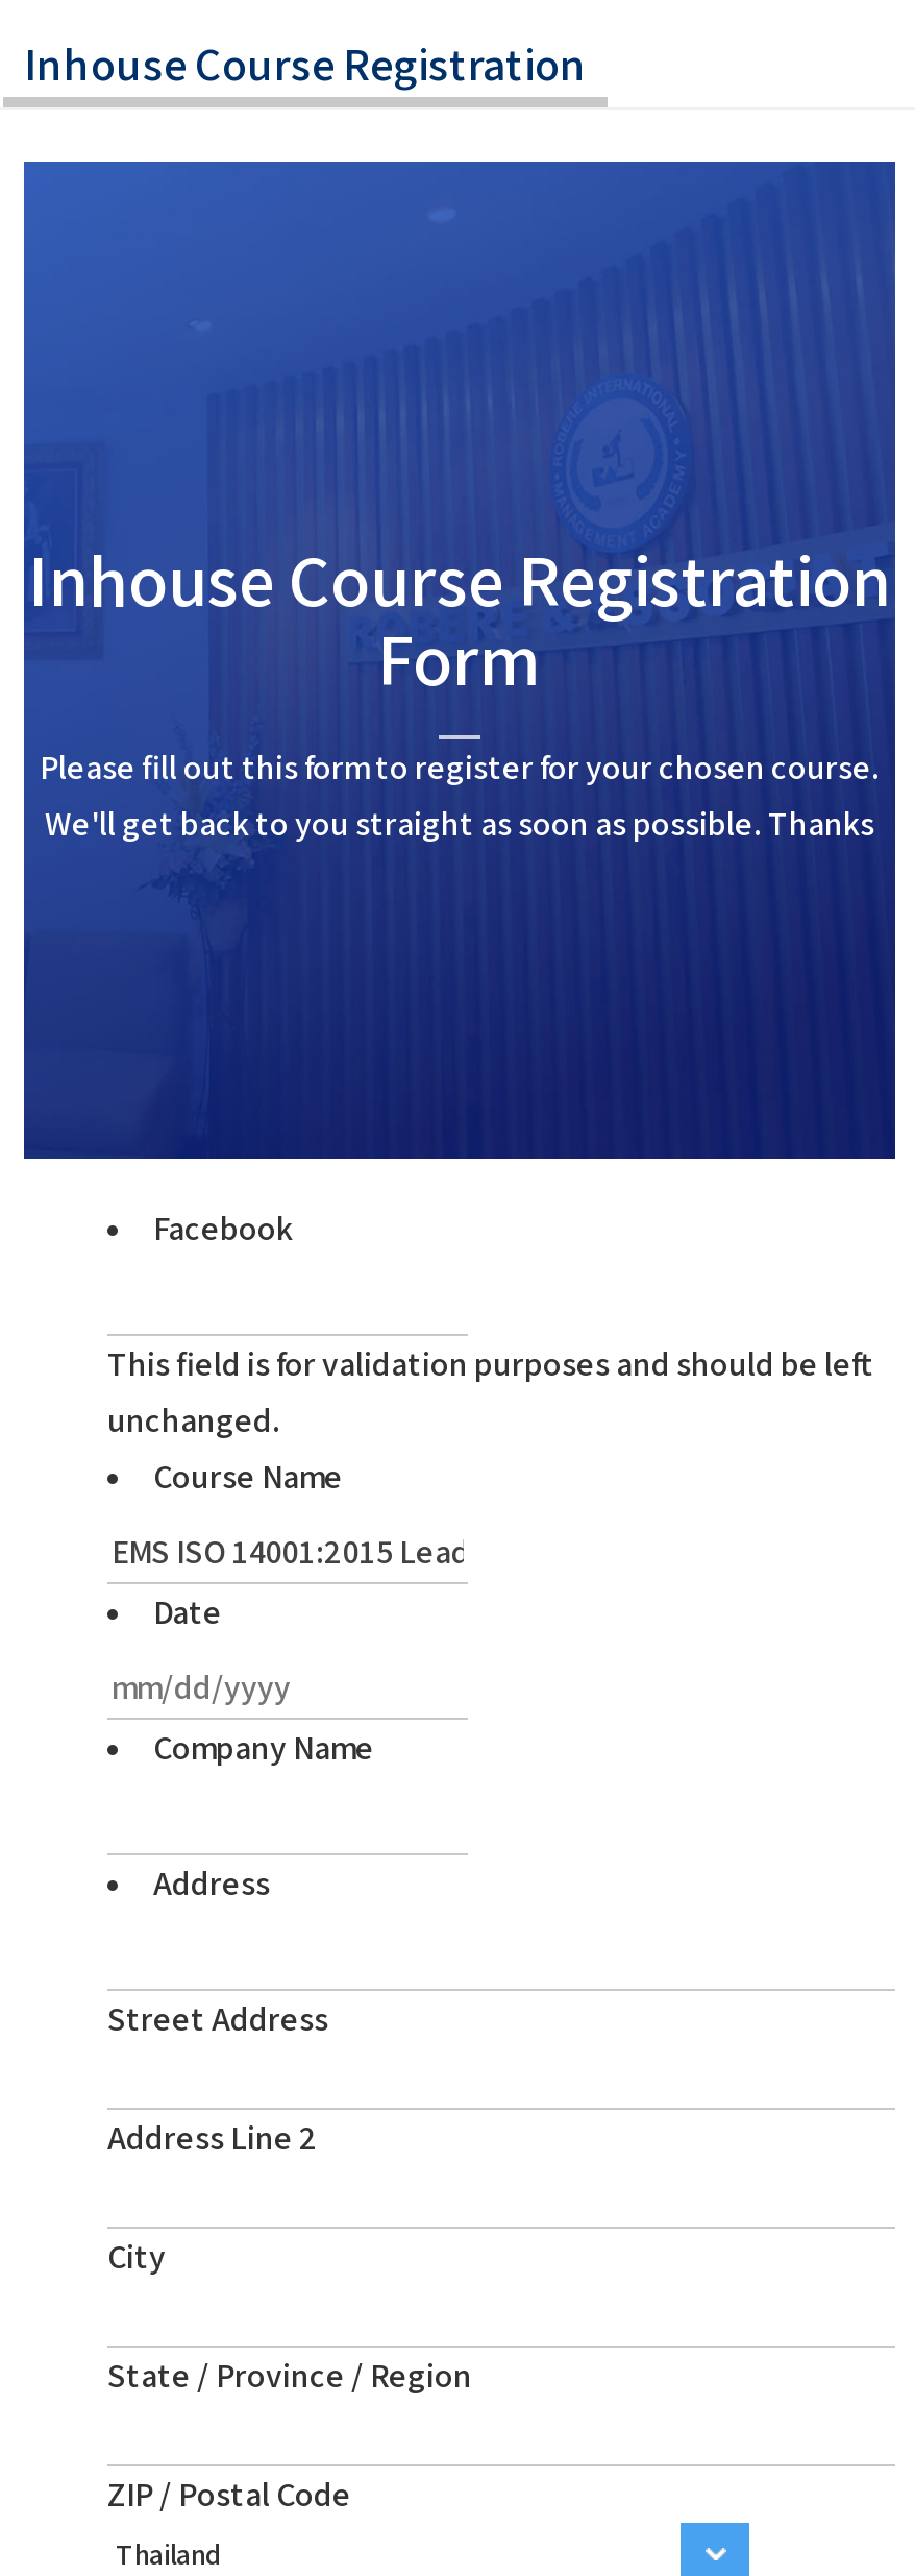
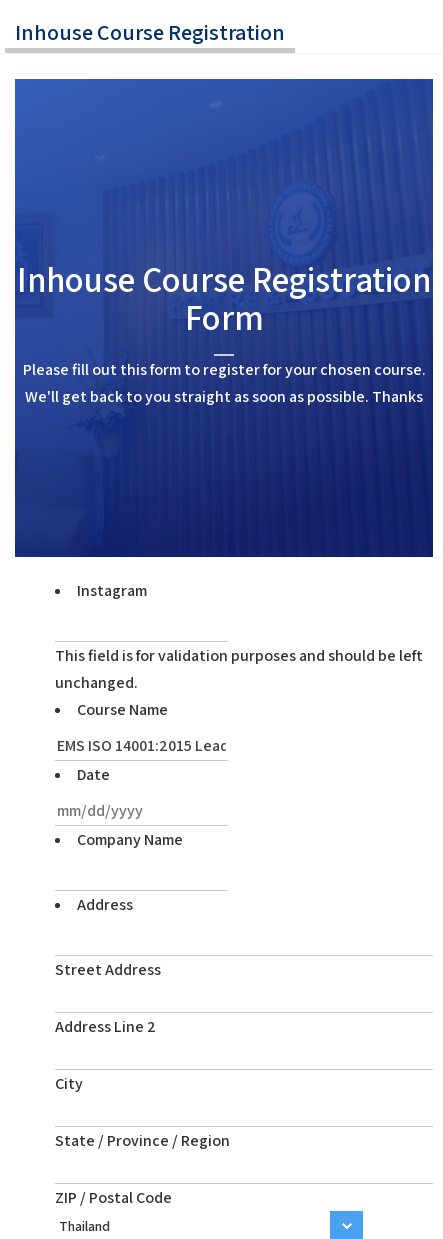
- Facebook
+ Instagram
